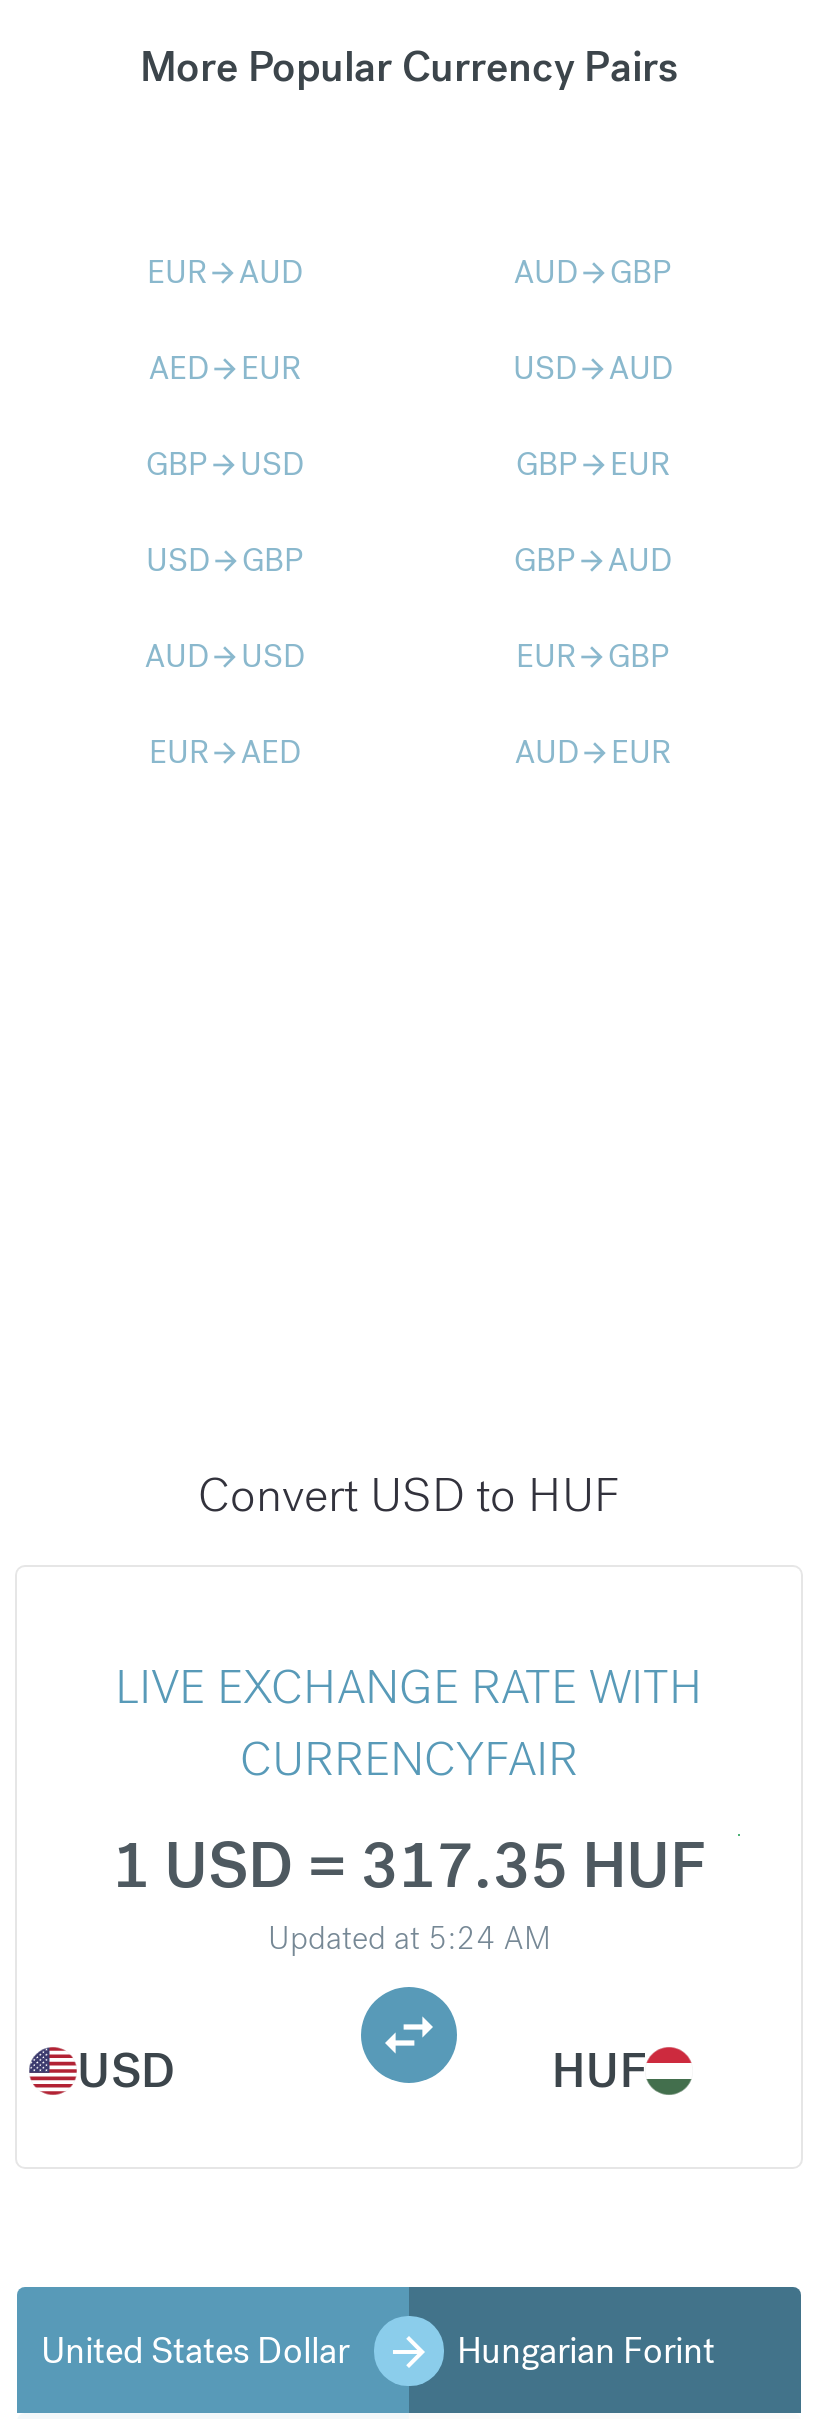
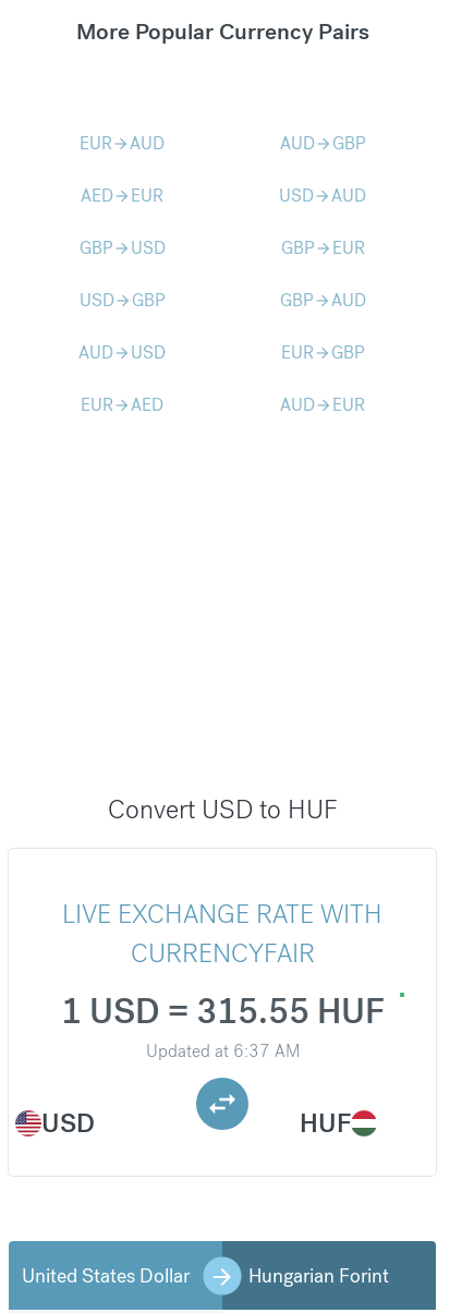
- 1 USD = 317.35 HUF
+ 1 USD = 315.55 HUF

- Updated at 5:24 AM
+ Updated at 6:37 AM
